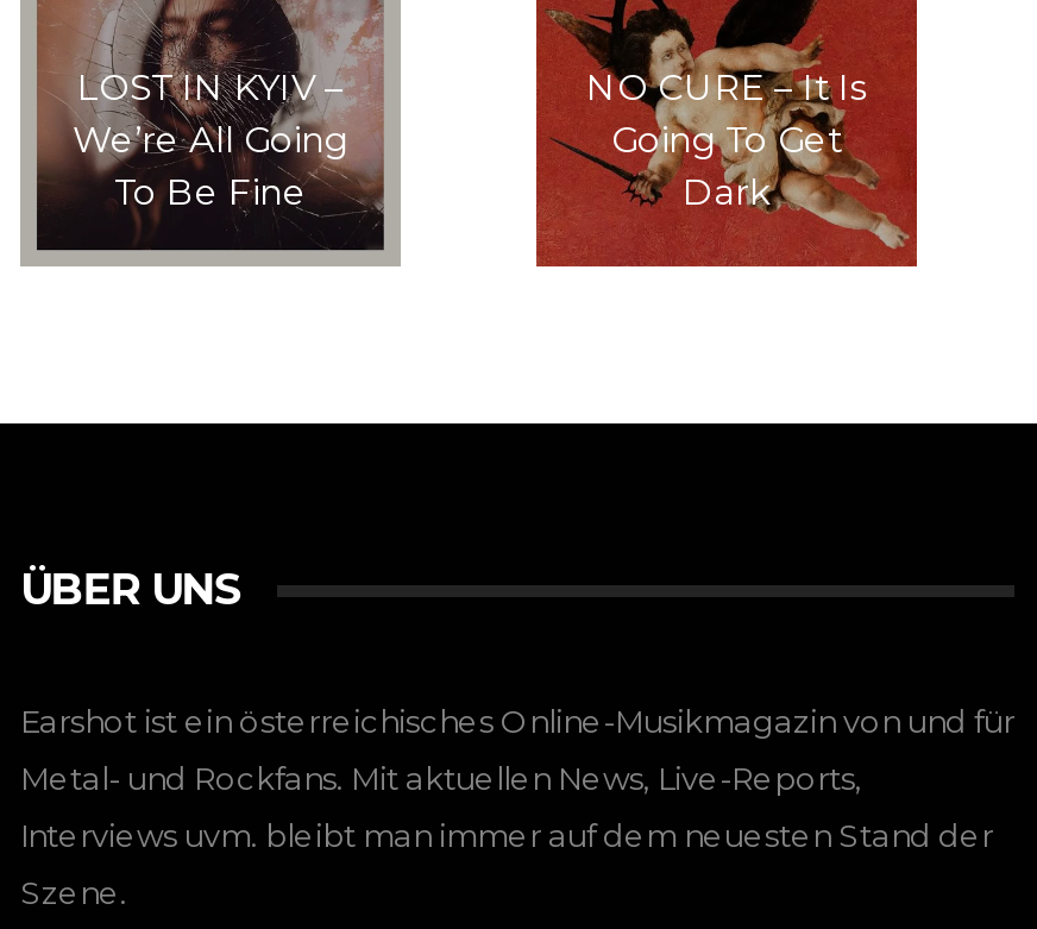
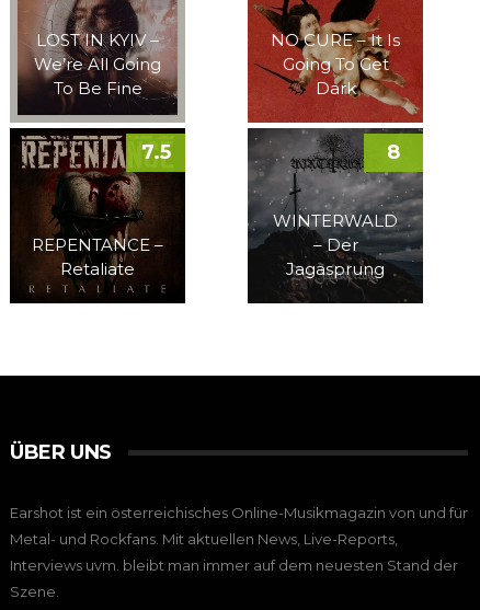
+ [image]
+ REPENTANCE –
+ Retaliate

+ [image]
+ 7.5
+ WINTERWALD
+ – Der
+ Jagasprung

+ 8
